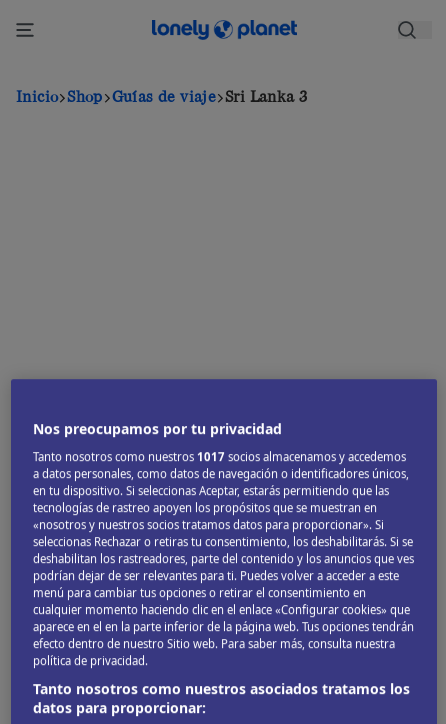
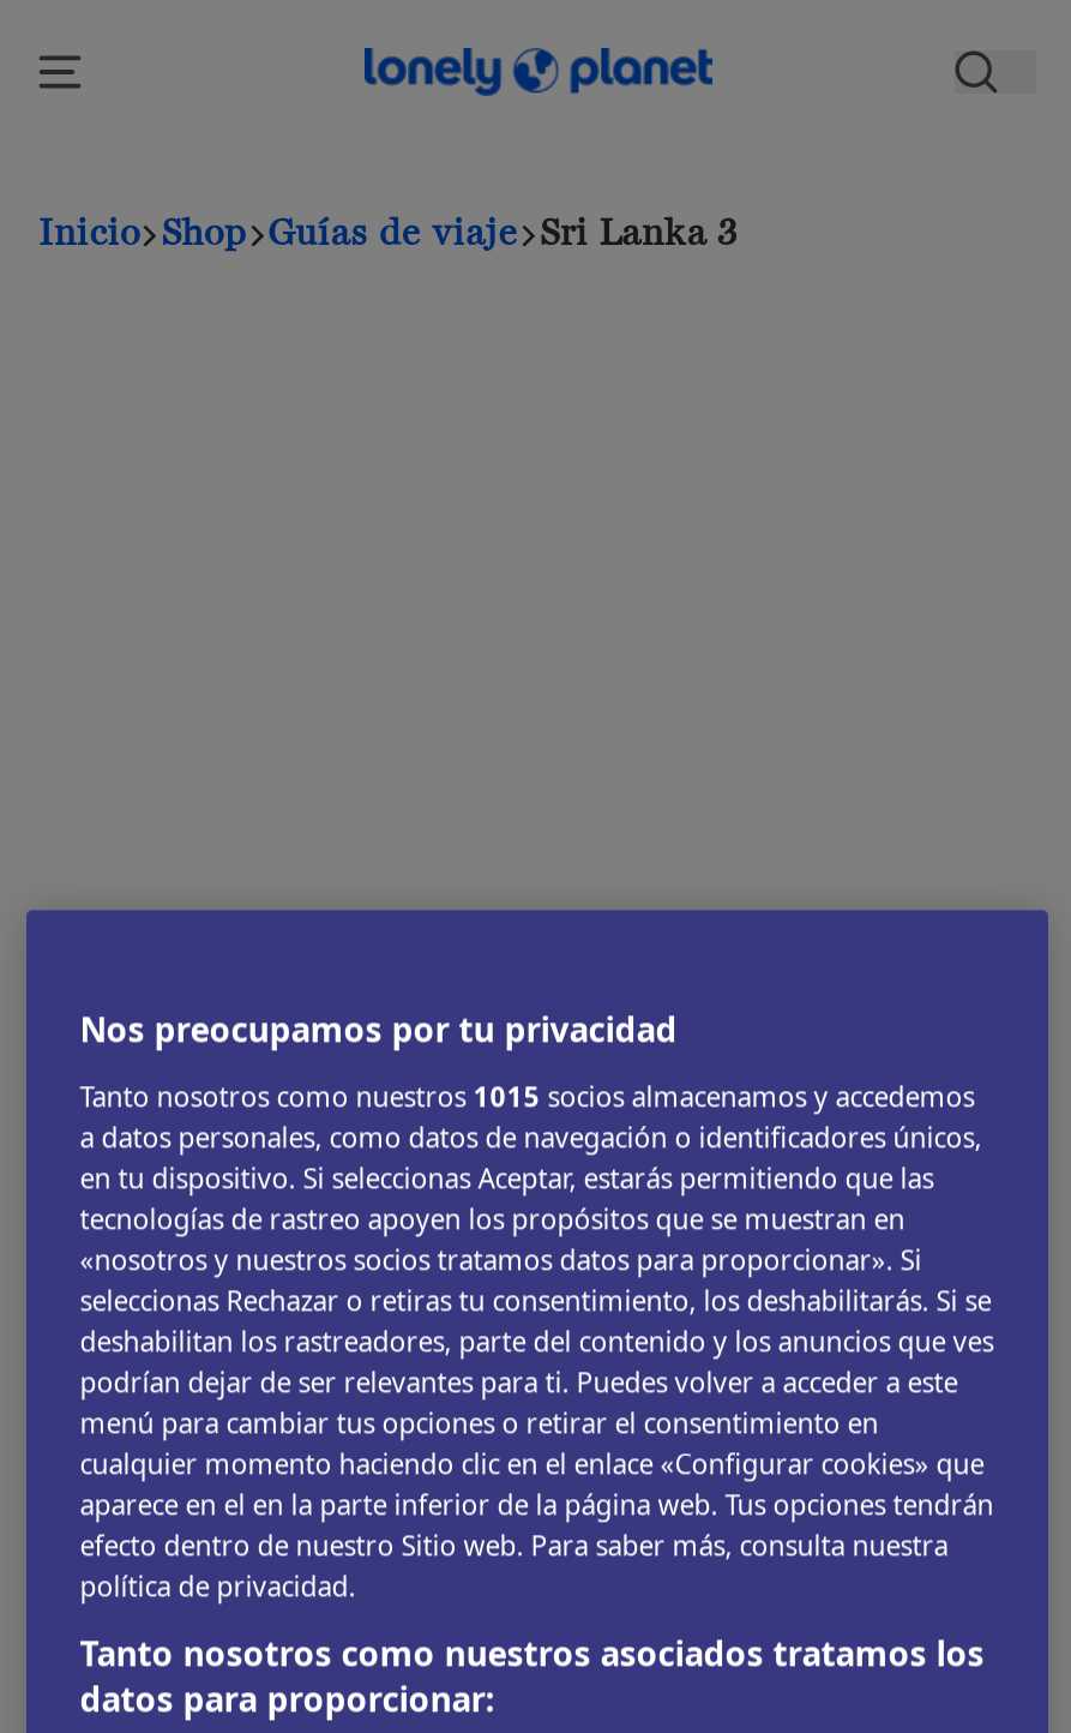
- Tanto nosotros como nuestros 1017 socios almacenamos y accedemos
+ Tanto nosotros como nuestros 1015 socios almacenamos y accedemos
